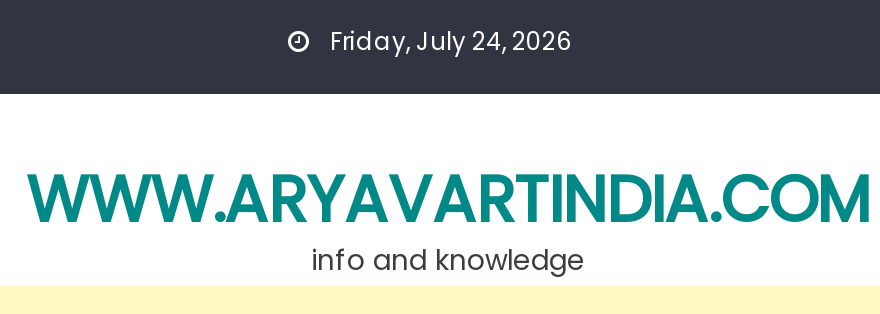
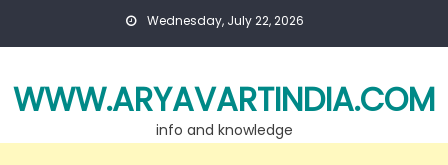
- Friday, July 24, 2026
+ Wednesday, July 22, 2026
